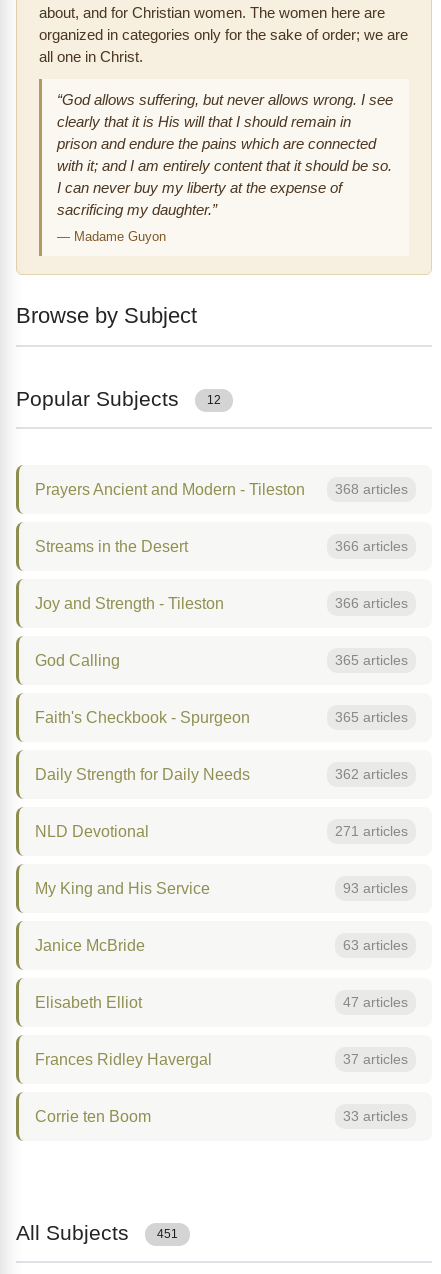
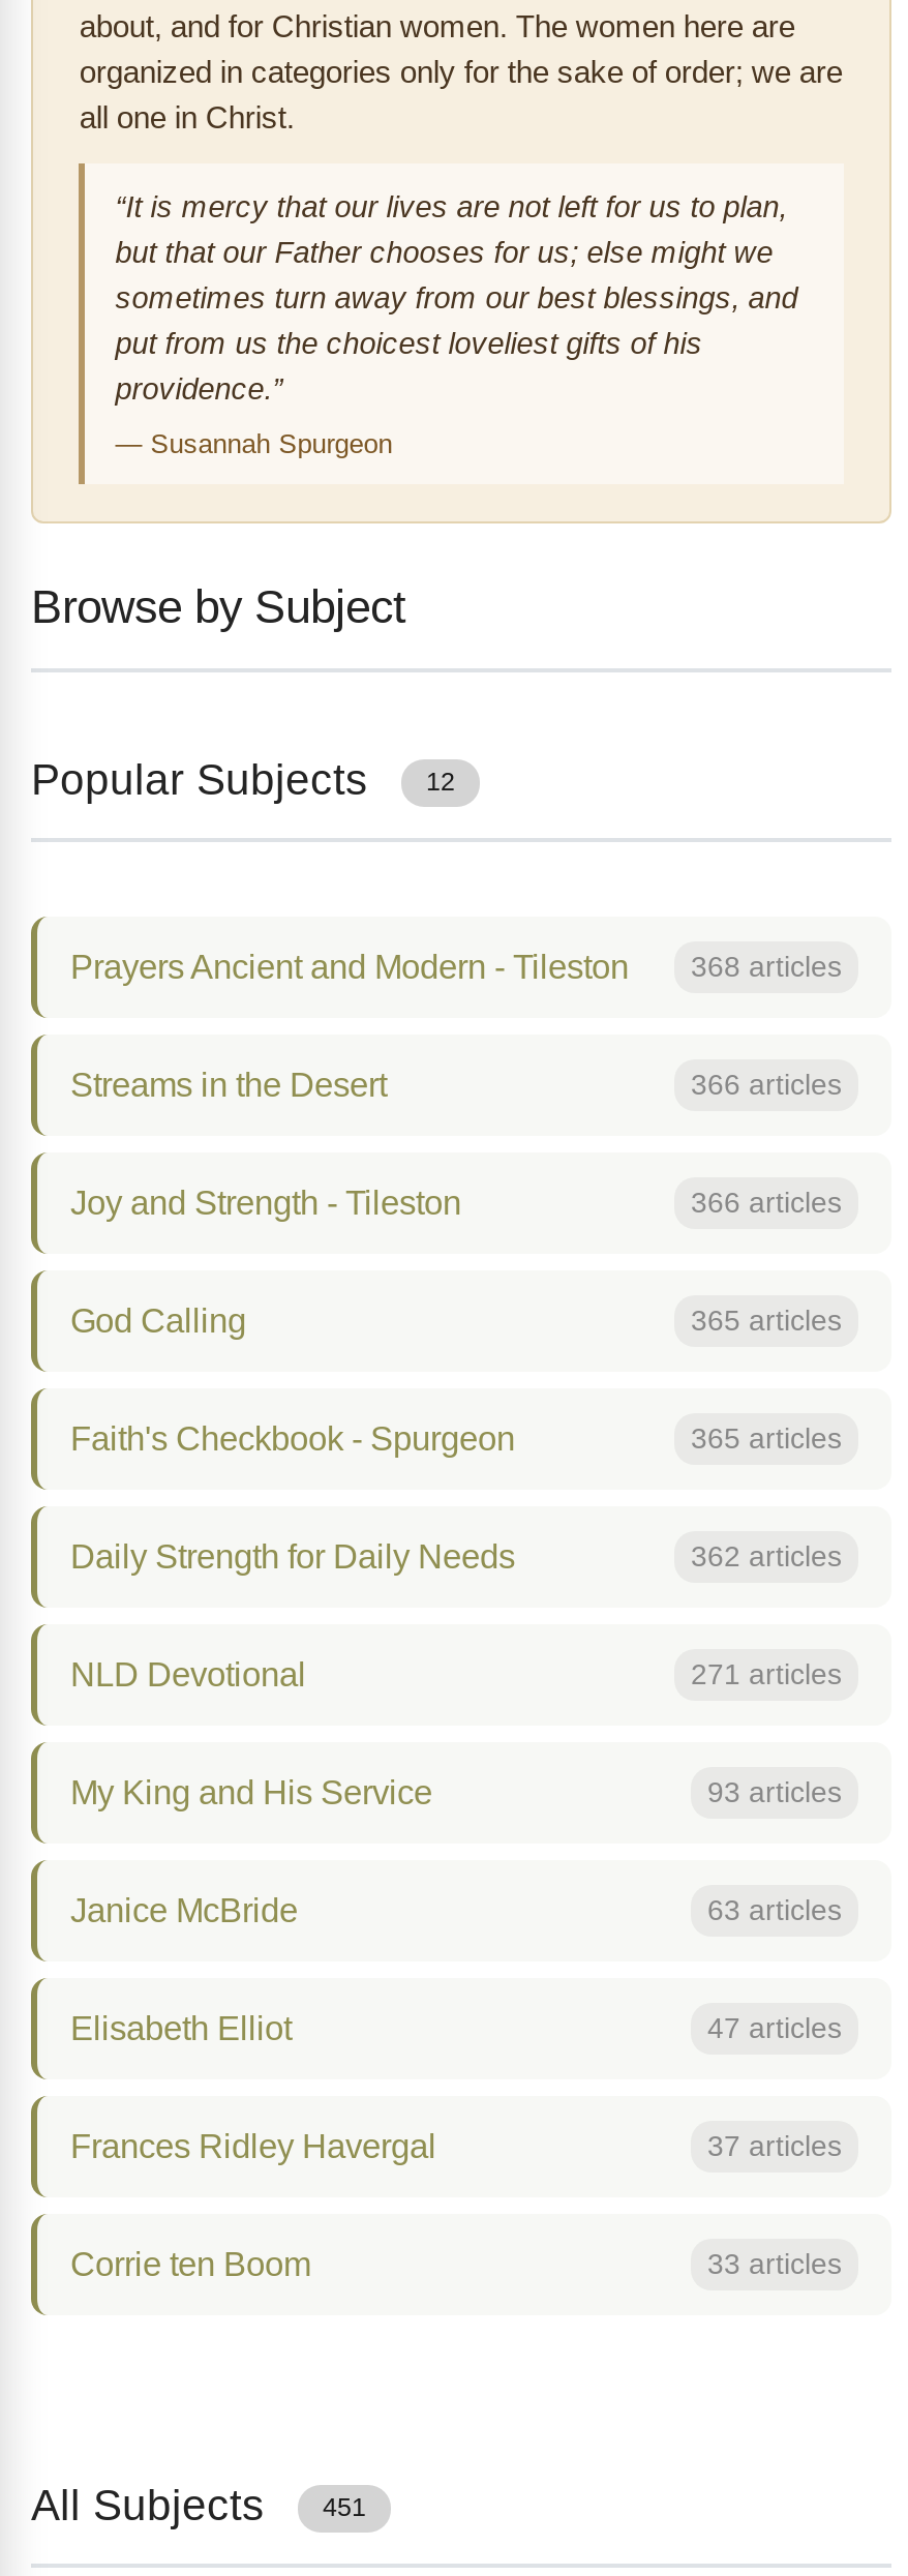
- “God allows suffering, but never allows wrong. I see
- clearly that it is His will that I should remain in
- prison and endure the pains which are connected
- with it; and I am entirely content that it should be so.
- I can never buy my liberty at the expense of
- sacrificing my daughter.”
+ “It is mercy that our lives are not left for us to plan,
+ but that our Father chooses for us; else might we
+ sometimes turn away from our best blessings, and
+ put from us the choicest loveliest gifts of his
+ providence.”

- — Madame Guyon
+ — Susannah Spurgeon
